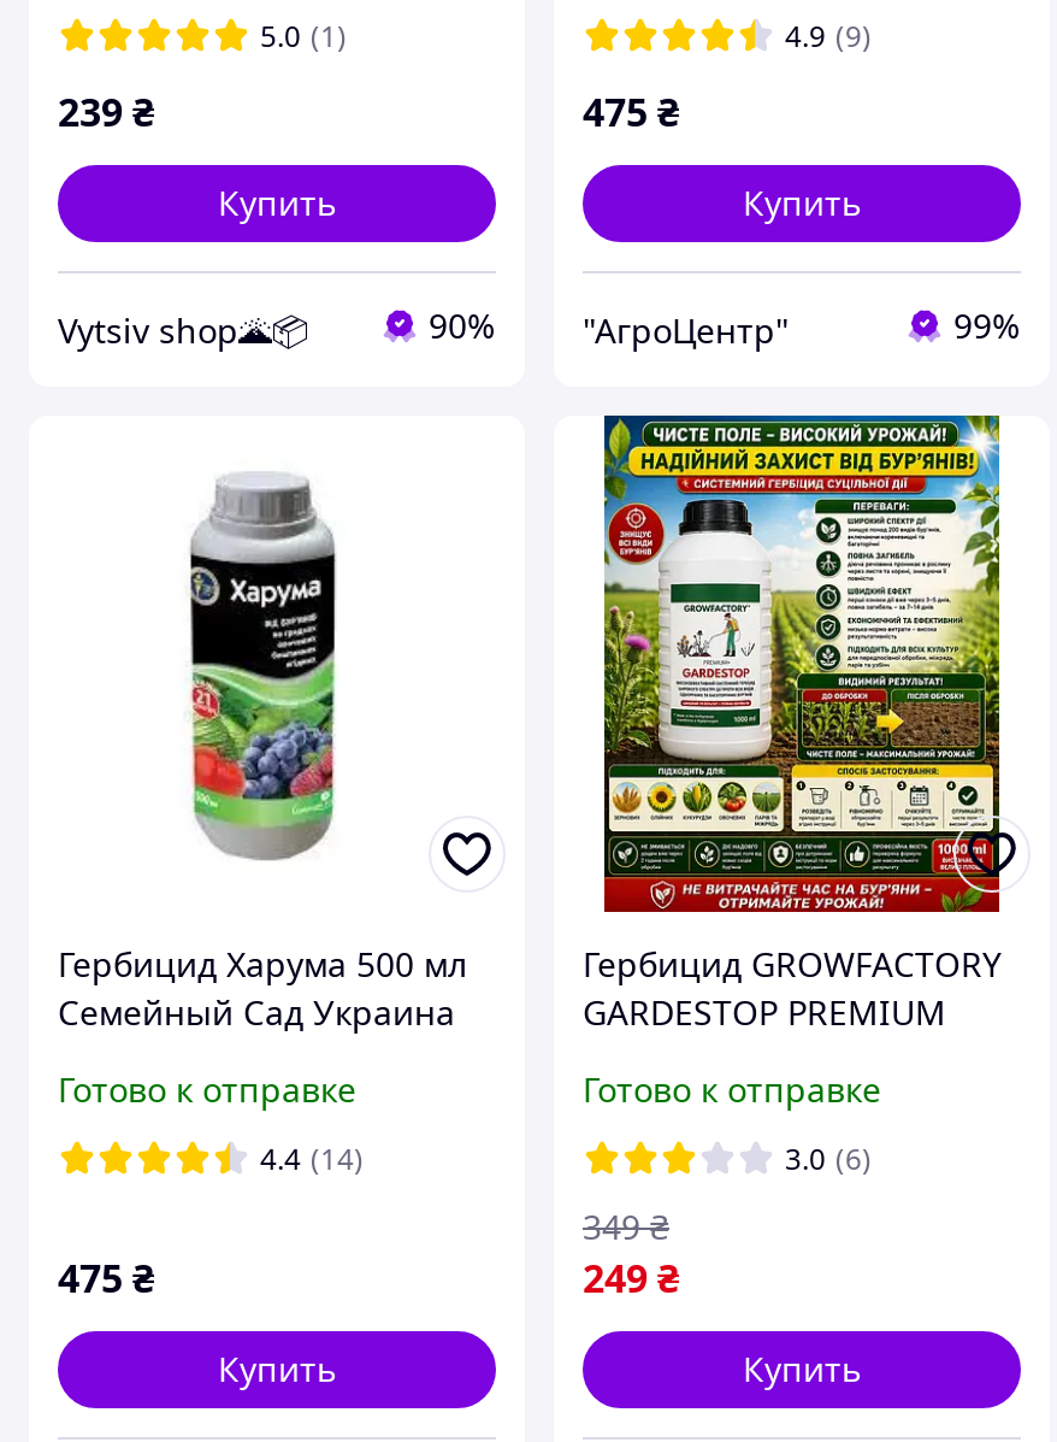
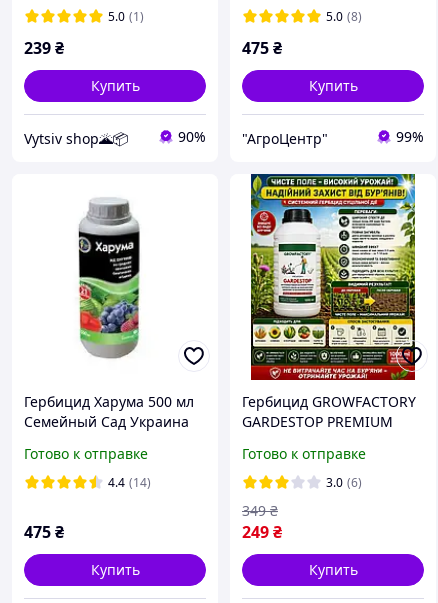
- 4.9 (9)
+ 5.0 (8)
